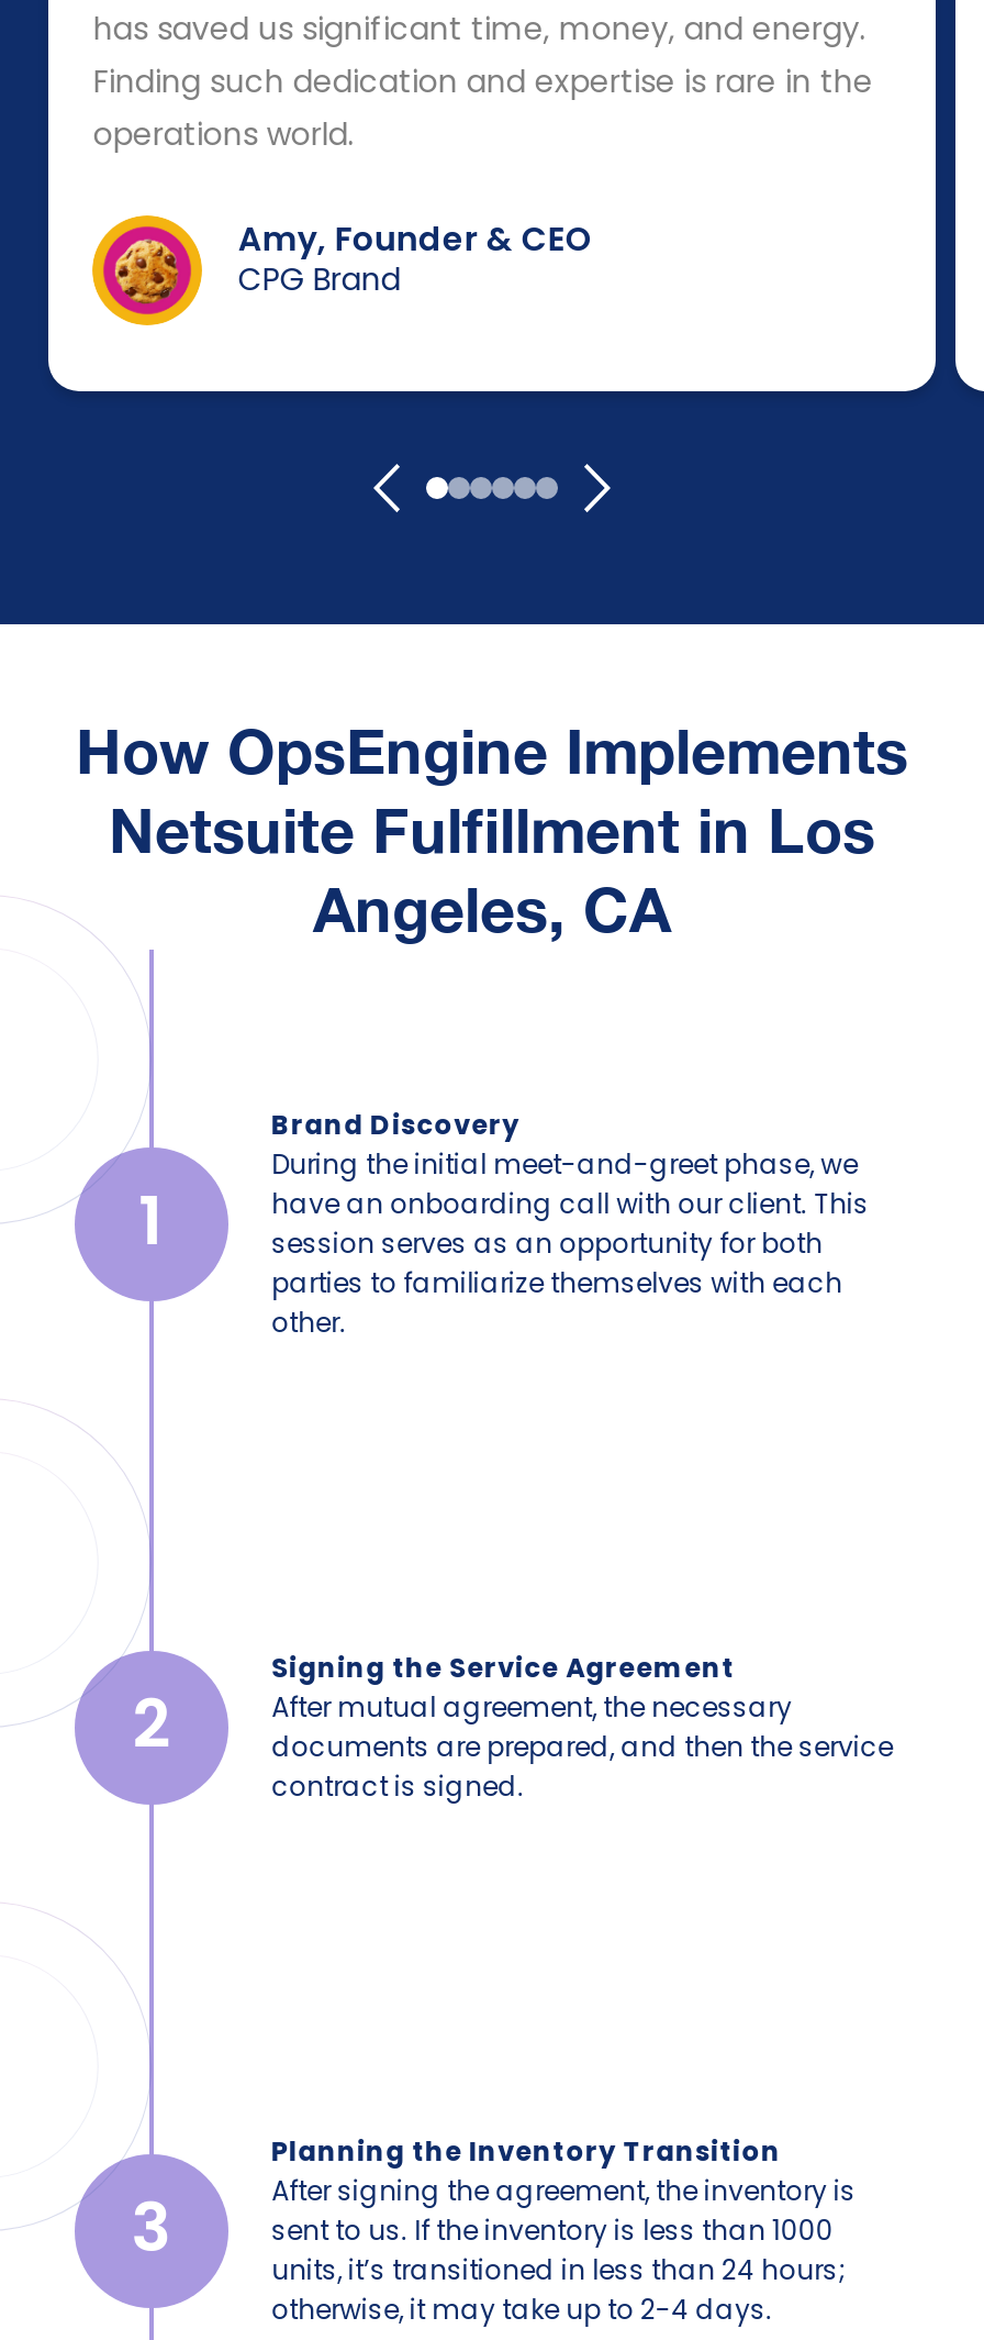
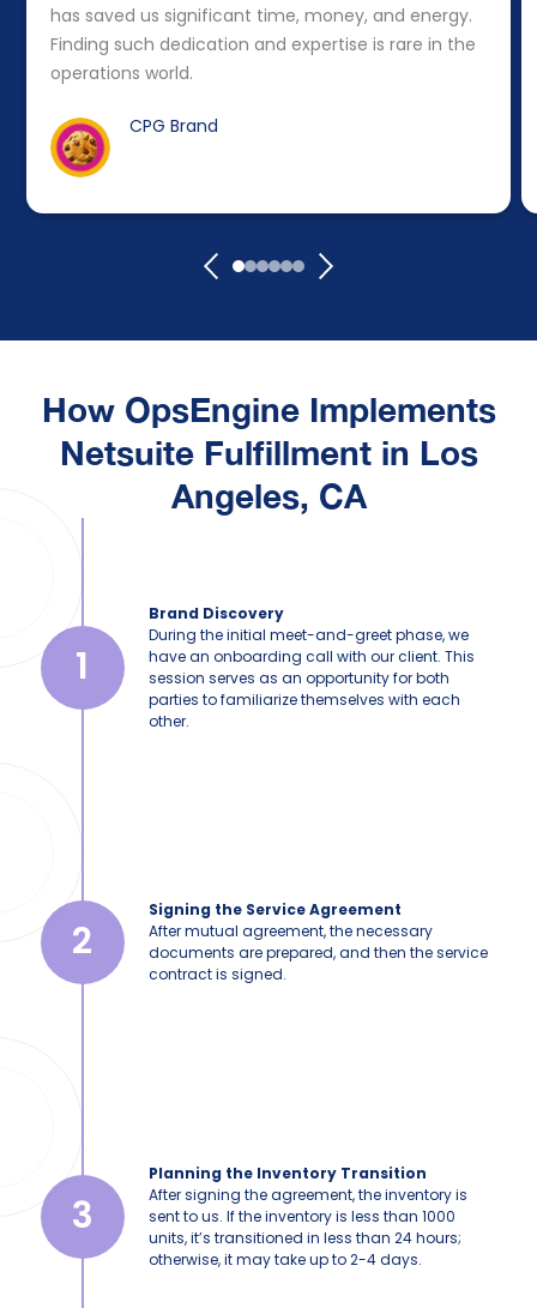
- Amy, Founder & CEO

moved up: CPG Brand
